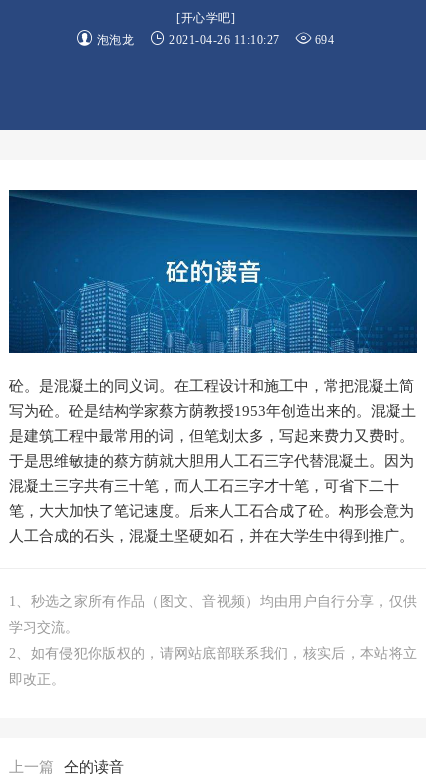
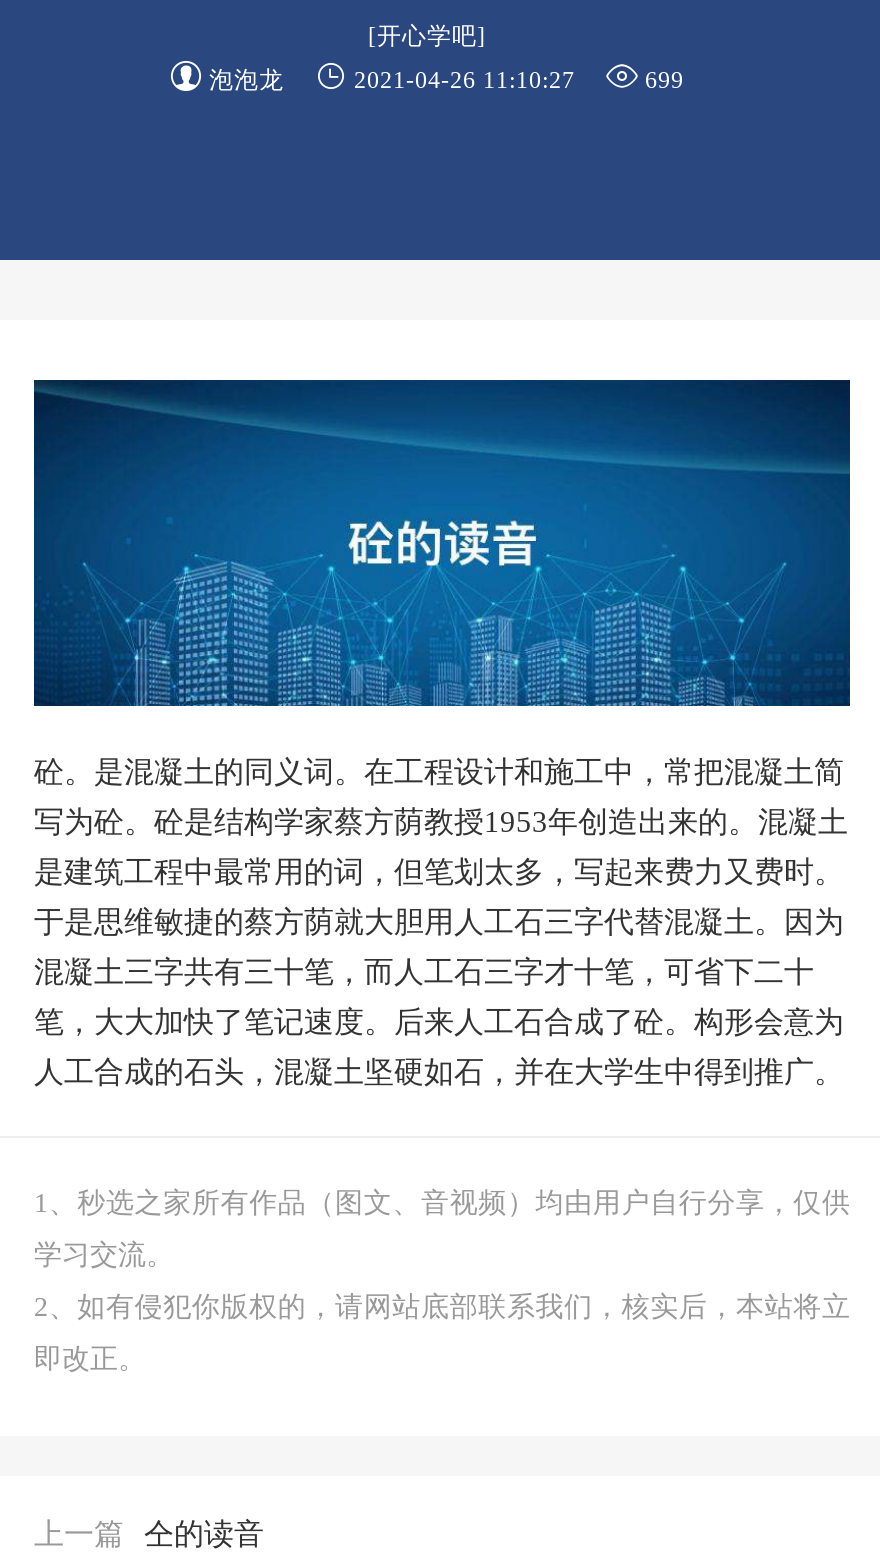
- 694
+ 699
